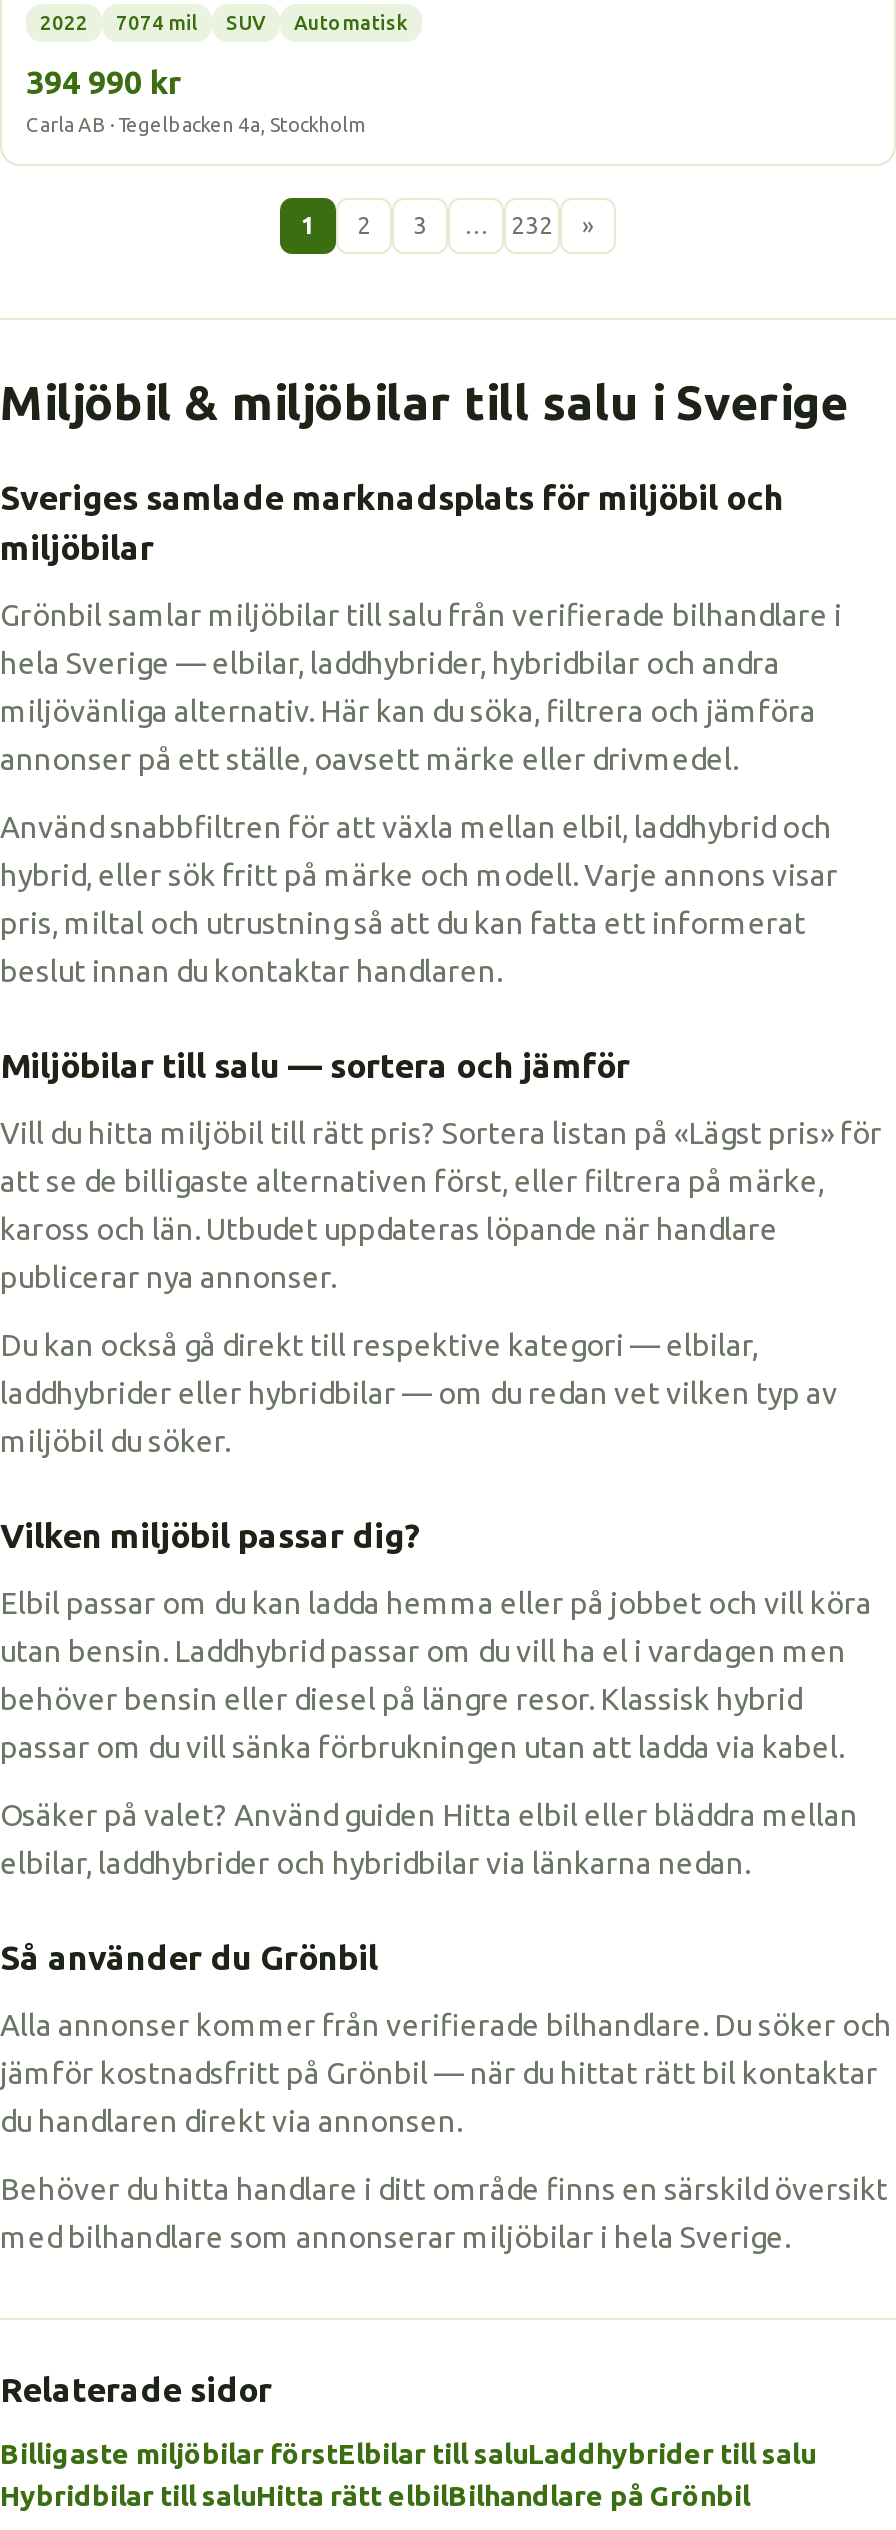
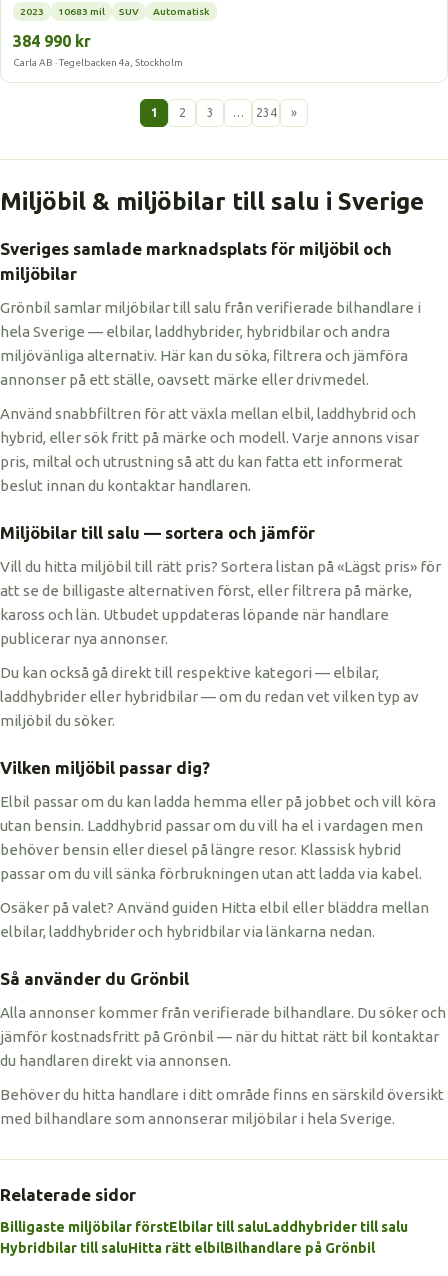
- 2022
- 7074 mil
+ 2023
+ 10683 mil

- 394 990 kr
+ 384 990 kr

- 232
+ 234
